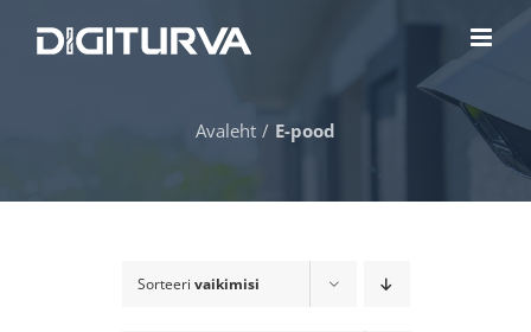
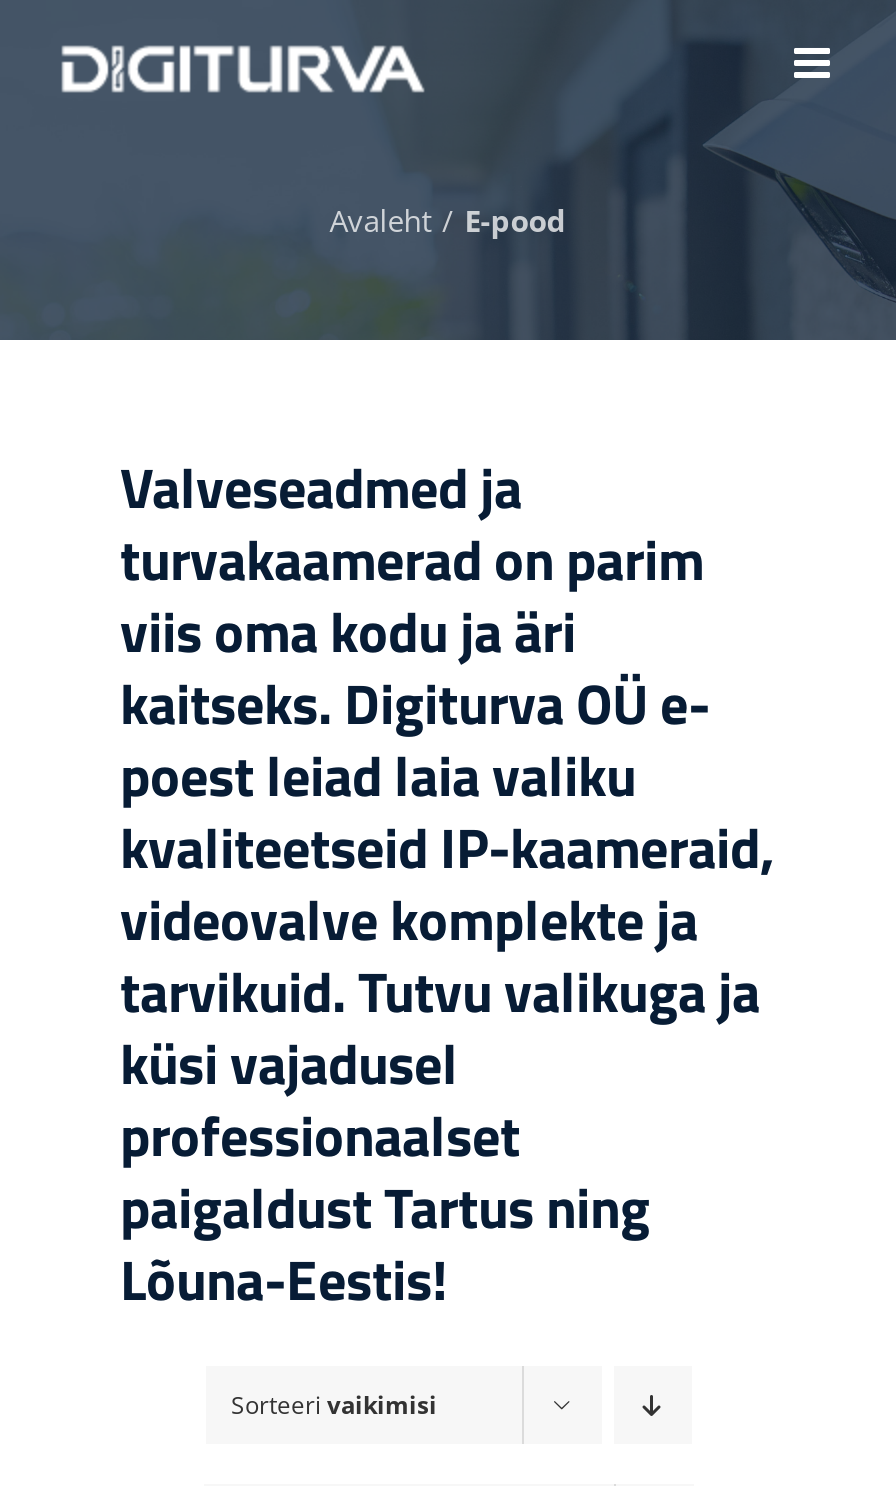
+ Valveseadmed ja
+ turvakaamerad on parim
+ viis oma kodu ja äri
+ kaitseks. Digiturva OÜ e-
+ poest leiad laia valiku
+ kvaliteetseid IP-kaameraid,
+ videovalve komplekte ja
+ tarvikuid. Tutvu valikuga ja
+ küsi vajadusel
+ professionaalset
+ paigaldust Tartus ning
+ Lõuna-Eestis!
